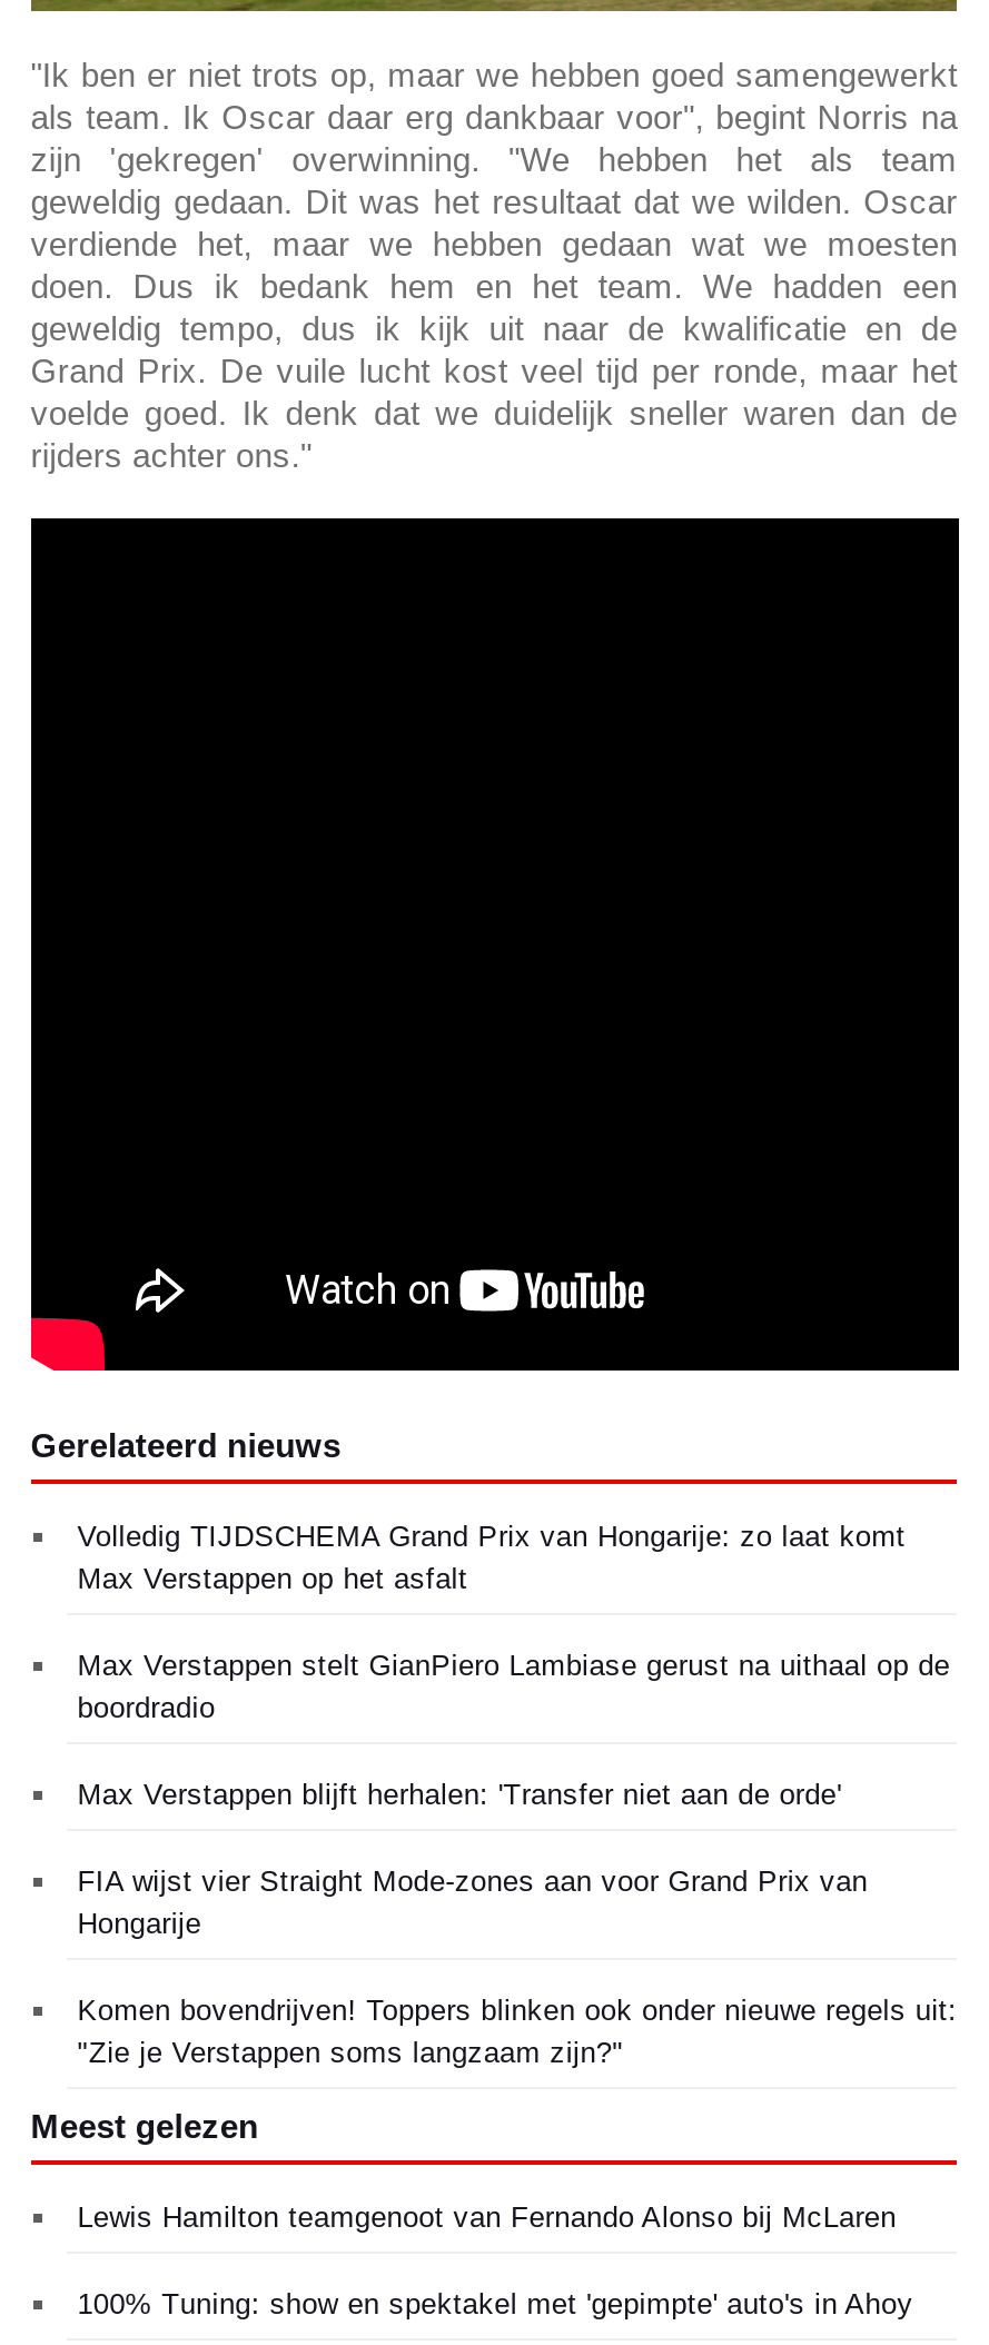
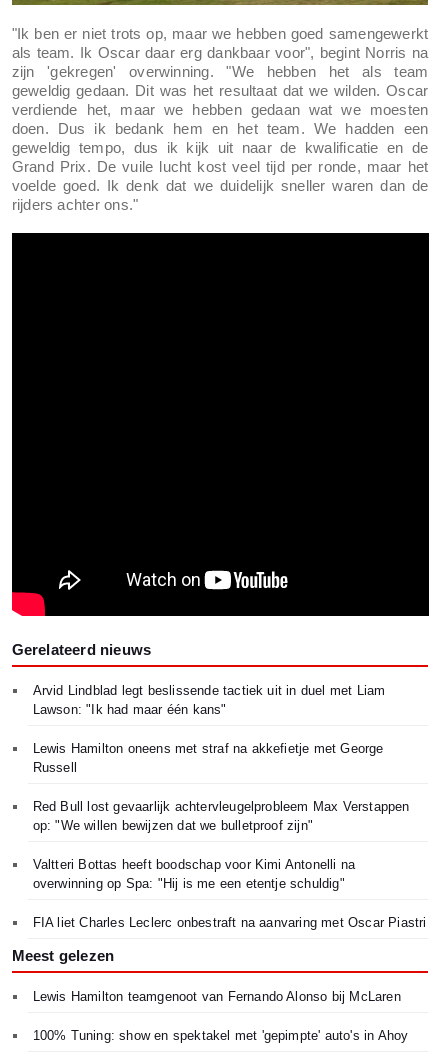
- Volledig TIJDSCHEMA Grand Prix van Hongarije: zo laat komt
- Max Verstappen op het asfalt
+ Arvid Lindblad legt beslissende tactiek uit in duel met Liam
+ Lawson: "Ik had maar één kans"

- Max Verstappen stelt GianPiero Lambiase gerust na uithaal op de
- boordradio
+ Lewis Hamilton oneens met straf na akkefietje met George
+ Russell

- Max Verstappen blijft herhalen: 'Transfer niet aan de orde'
+ Red Bull lost gevaarlijk achtervleugelprobleem Max Verstappen
+ op: "We willen bewijzen dat we bulletproof zijn"

- FIA wijst vier Straight Mode-zones aan voor Grand Prix van
- Hongarije
+ Valtteri Bottas heeft boodschap voor Kimi Antonelli na
+ overwinning op Spa: "Hij is me een etentje schuldig"

- Komen bovendrijven! Toppers blinken ook onder nieuwe regels uit:
- "Zie je Verstappen soms langzaam zijn?"
+ FIA liet Charles Leclerc onbestraft na aanvaring met Oscar Piastri
